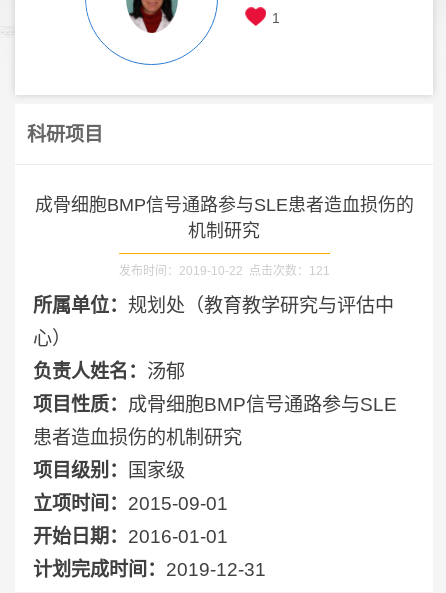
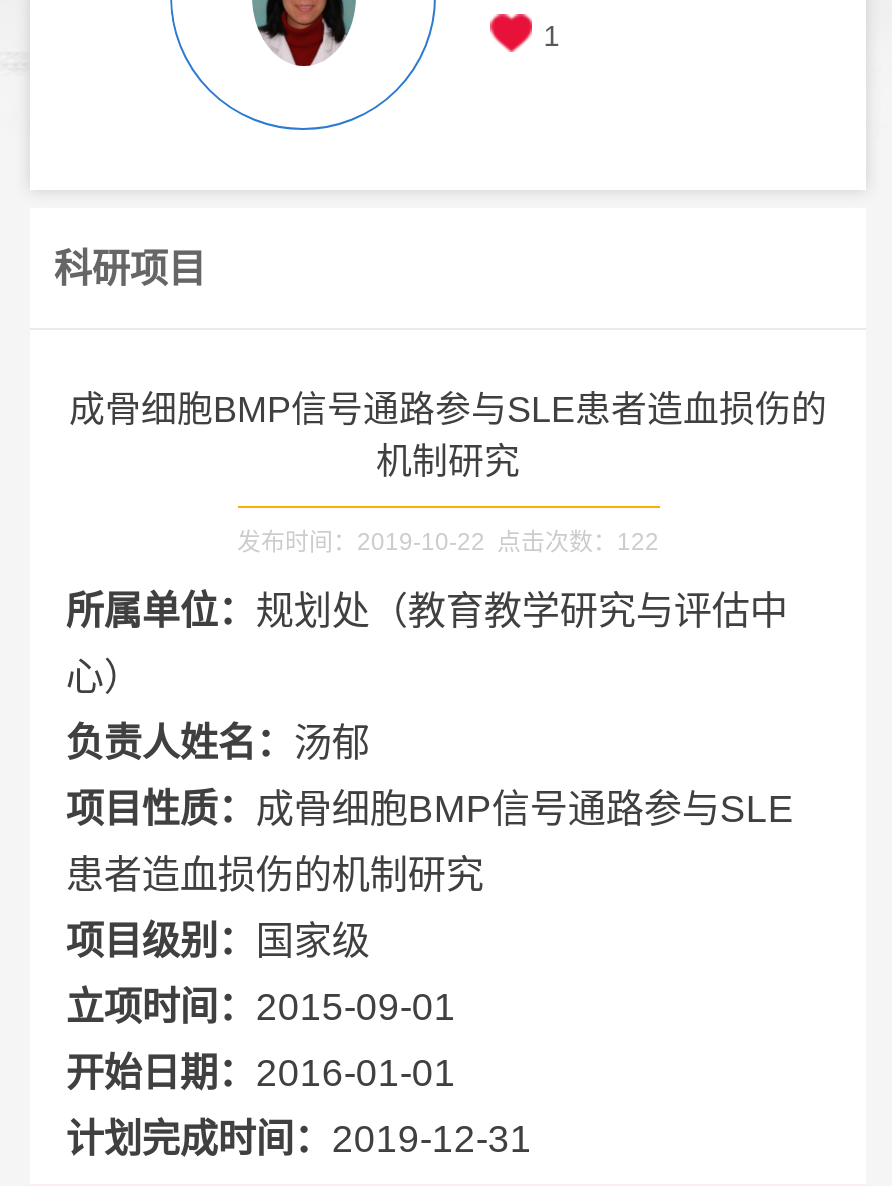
- 发布时间：2019-10-22 点击次数：121
+ 发布时间：2019-10-22 点击次数：122
